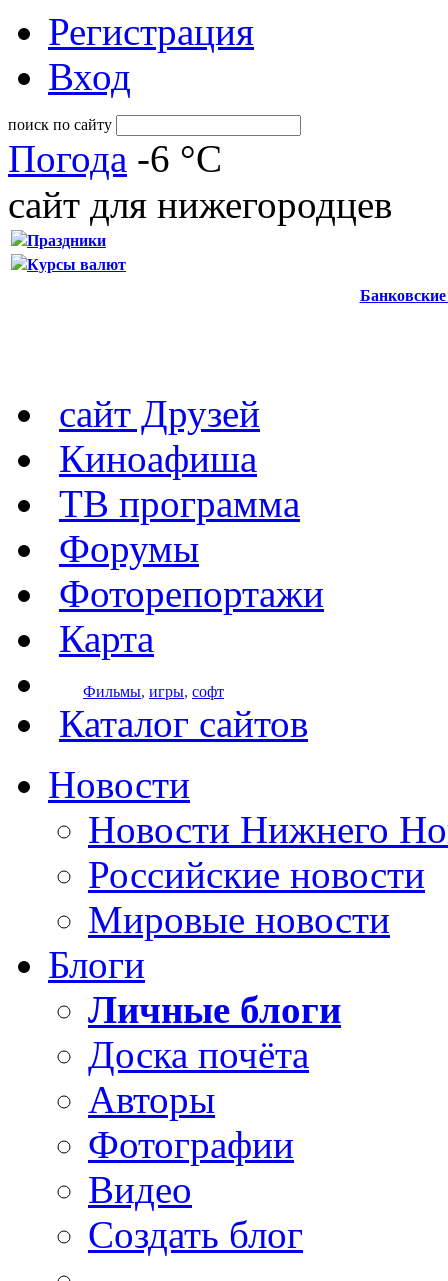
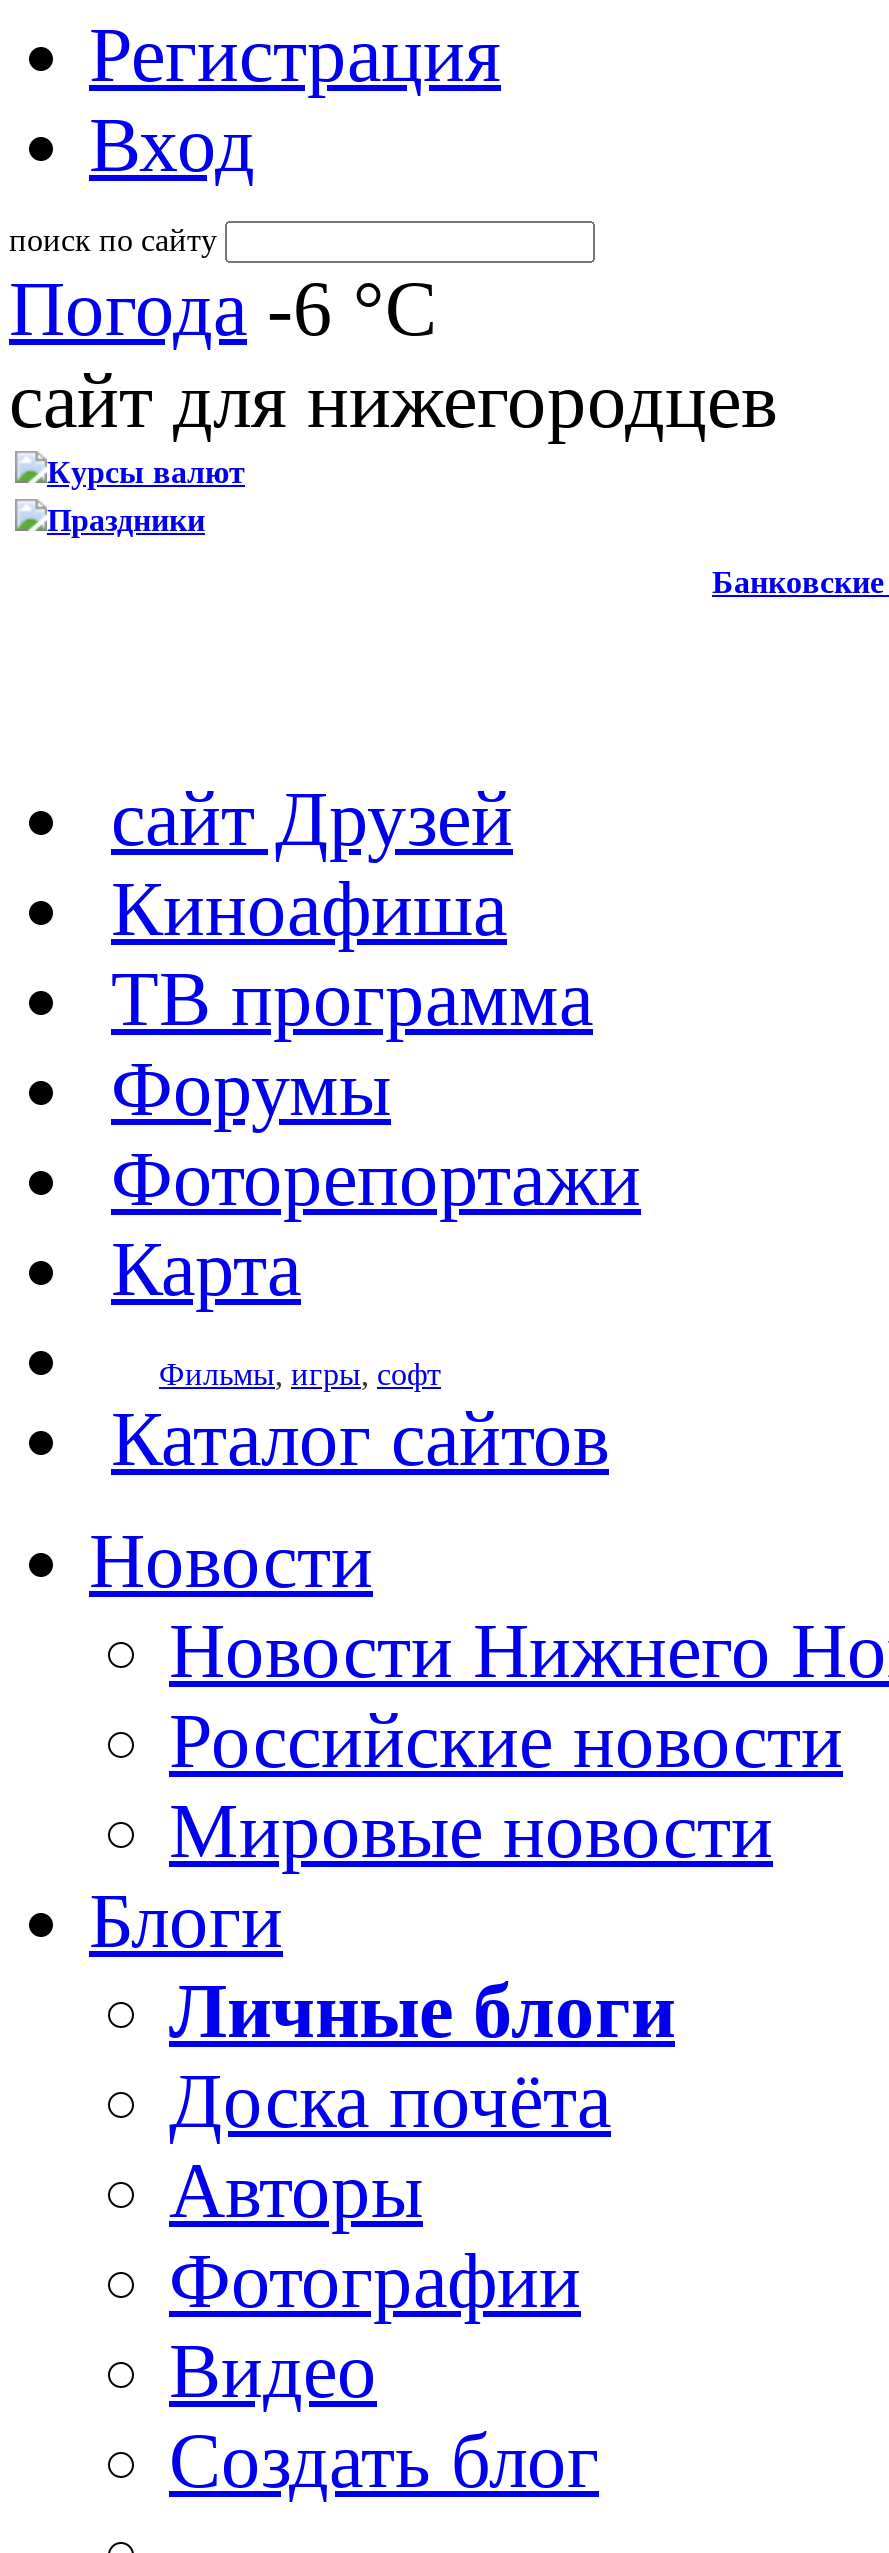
moved down: Праздники

moved up: Курсы валют
